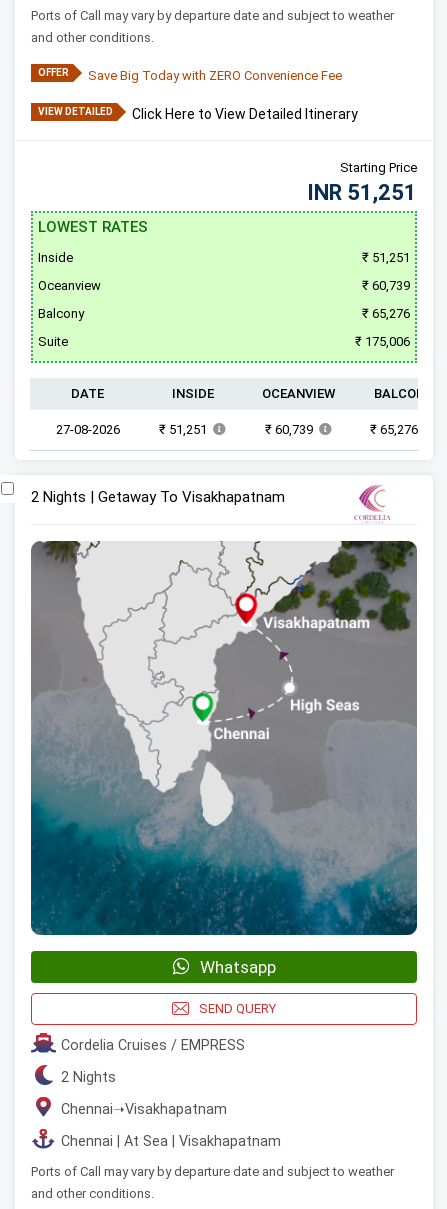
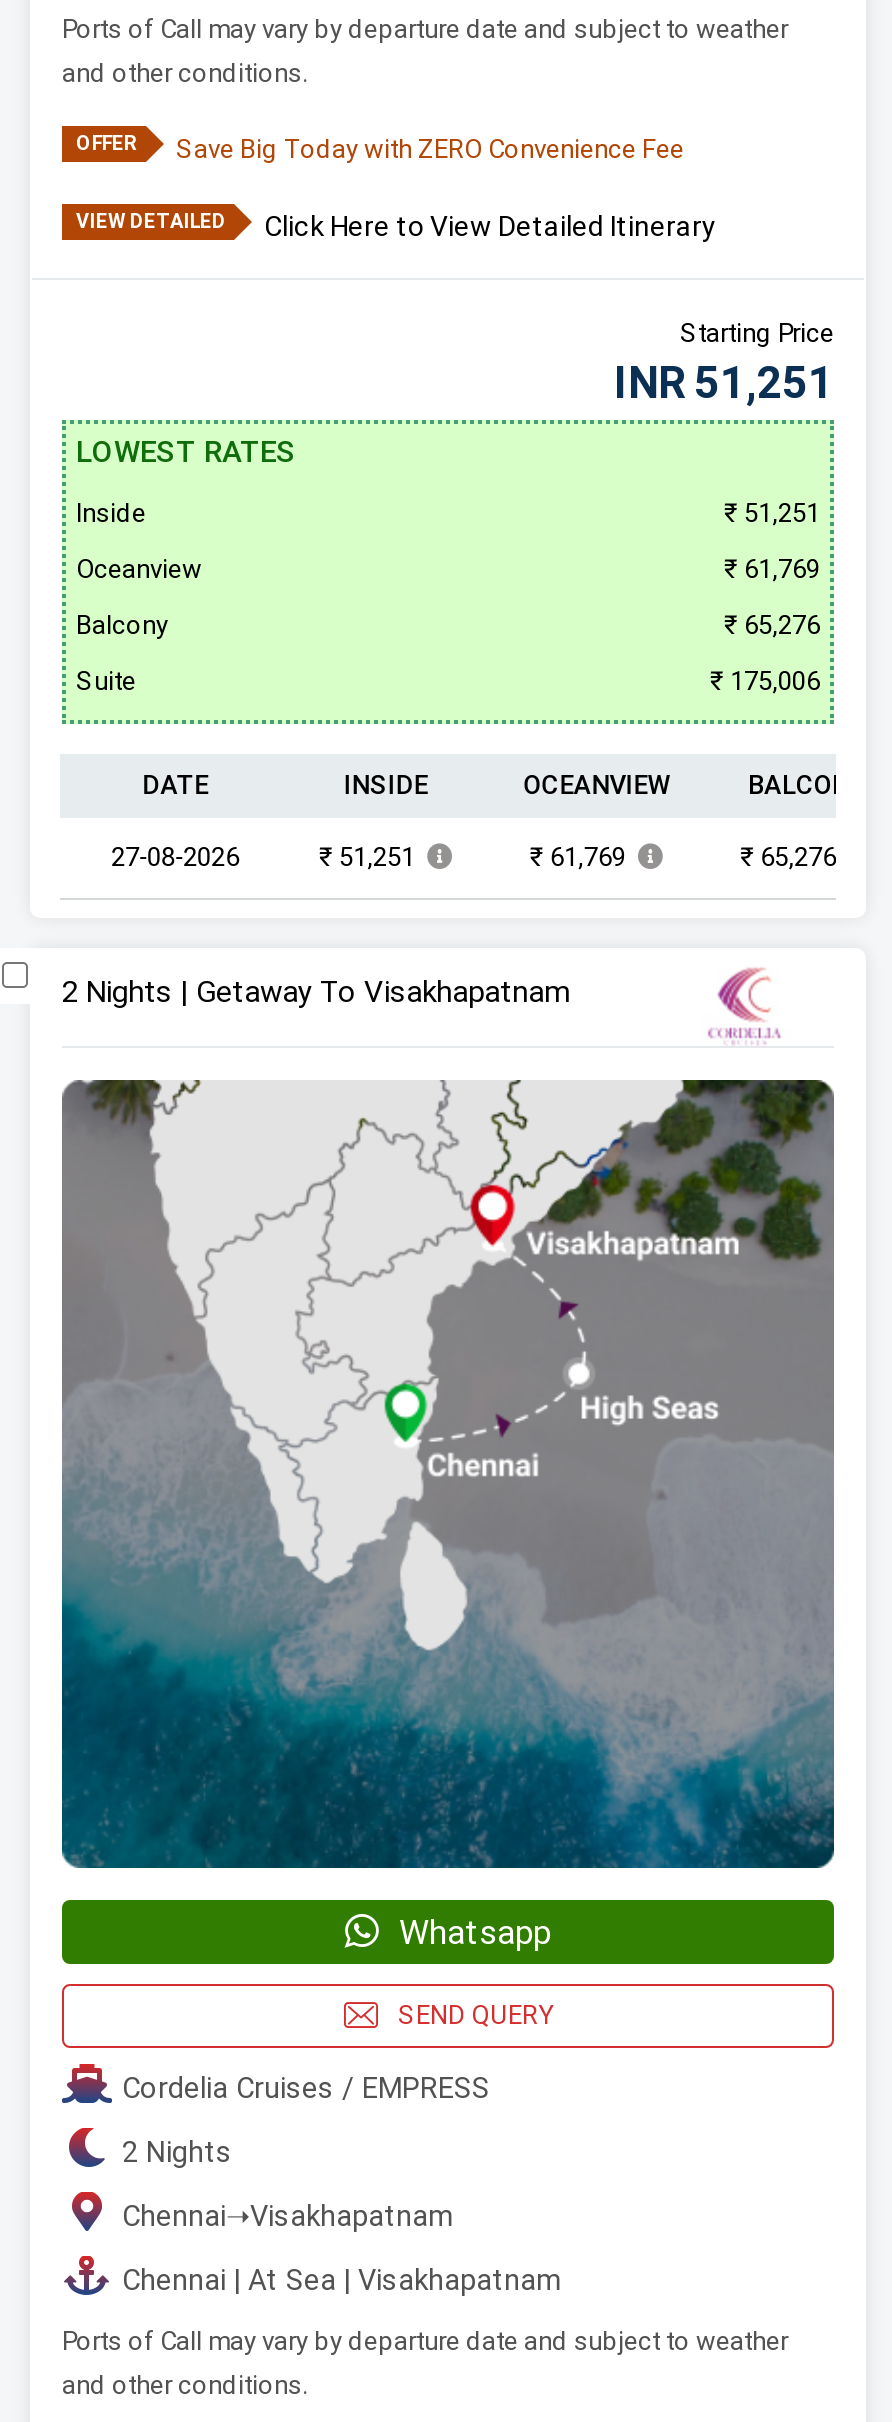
- ₹ 60,739
+ ₹ 61,769

- ₹ 60,739
+ ₹ 61,769
